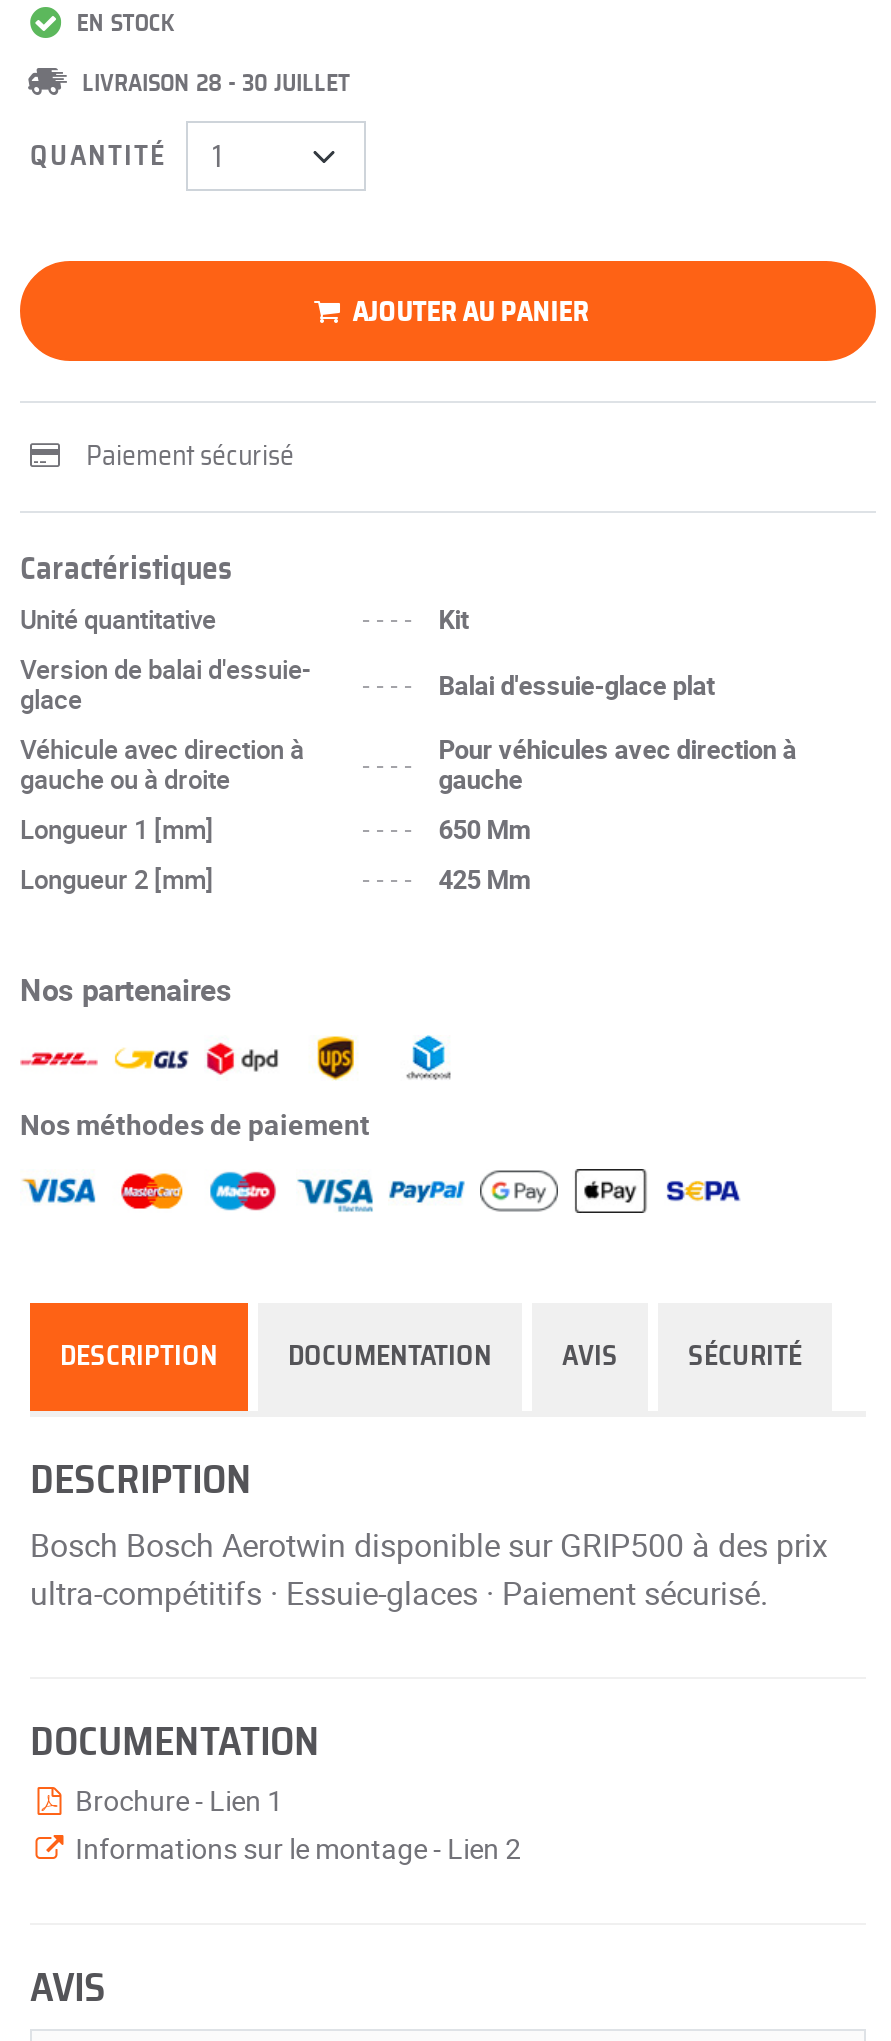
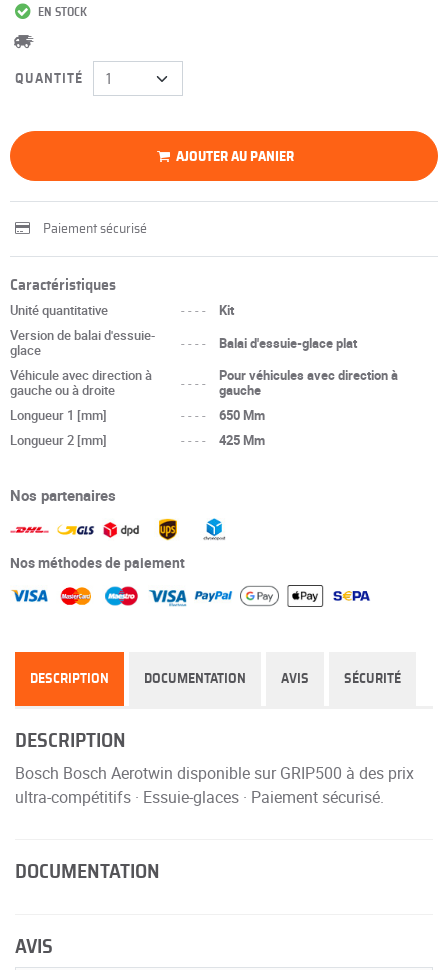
- LIVRAISON 28 - 30 JUILLET

- Brochure - Lien 1
- Informations sur le montage - Lien 2
